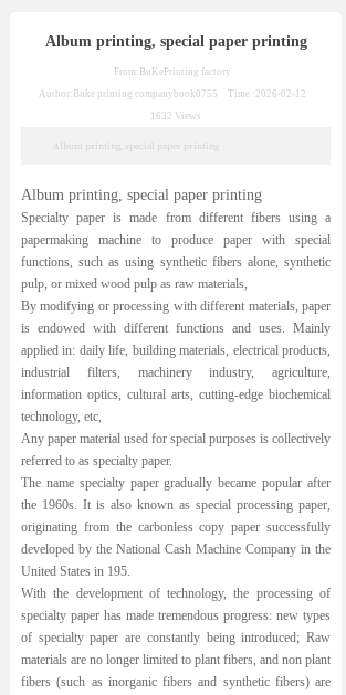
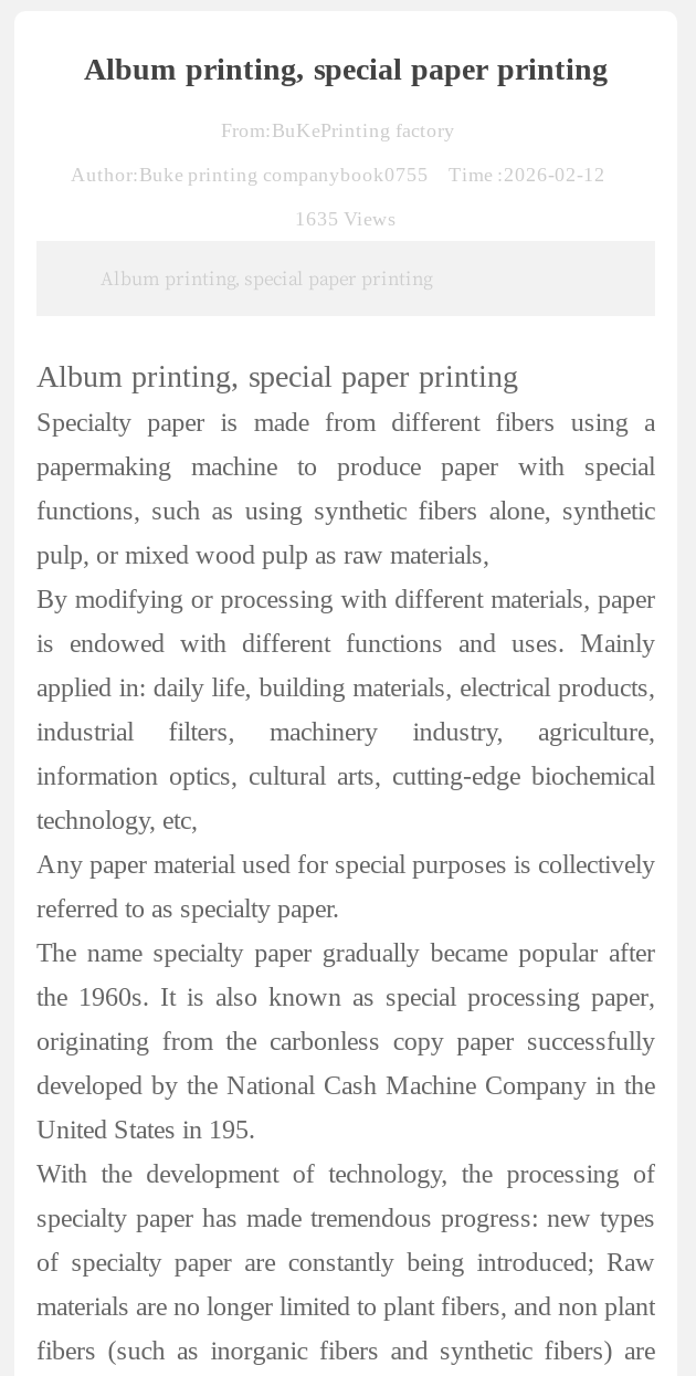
- 1632 Views
+ 1635 Views
